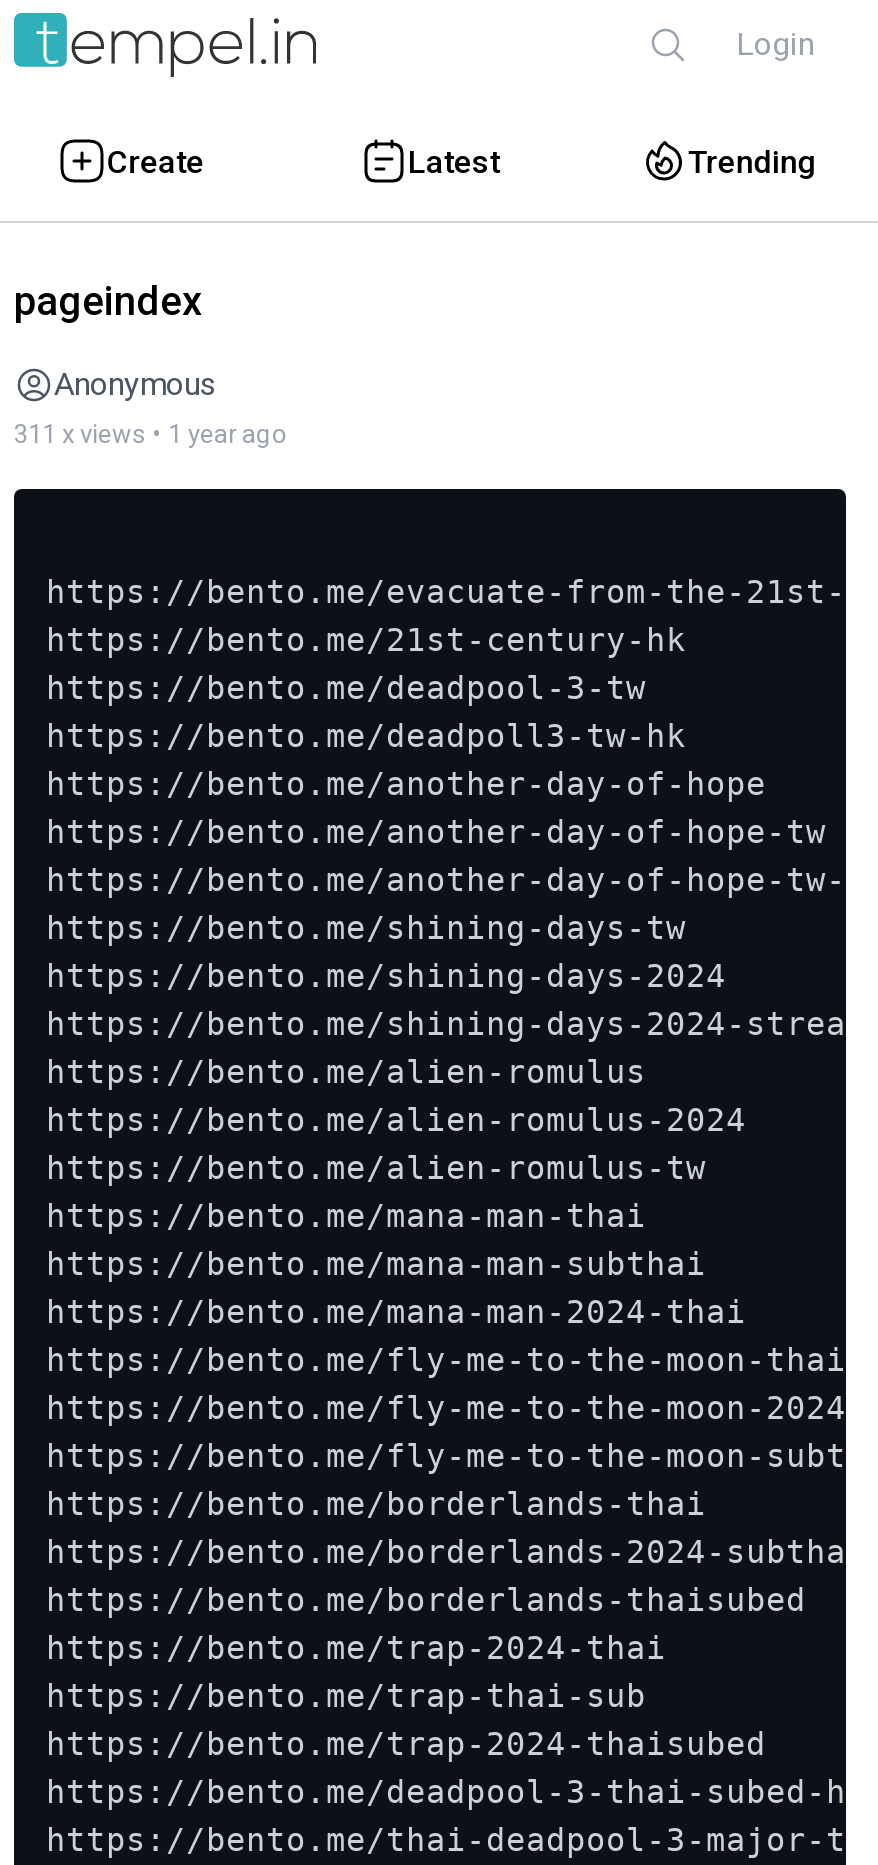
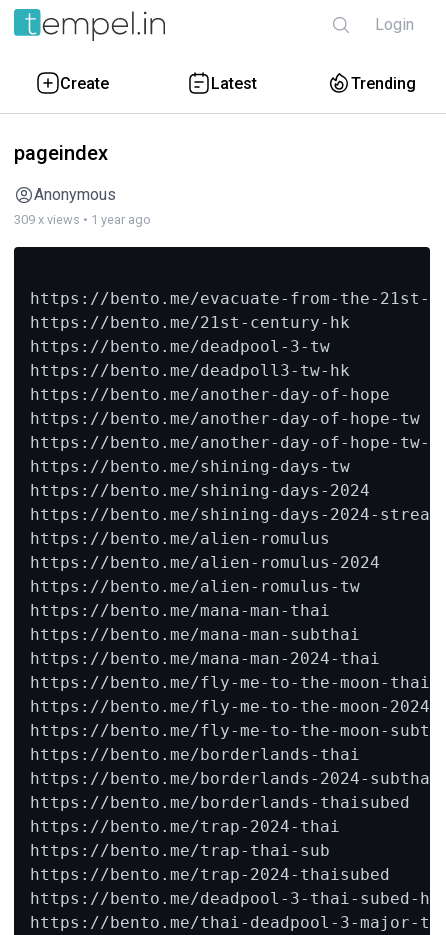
- 311 x views • 1 year ago
+ 309 x views • 1 year ago
